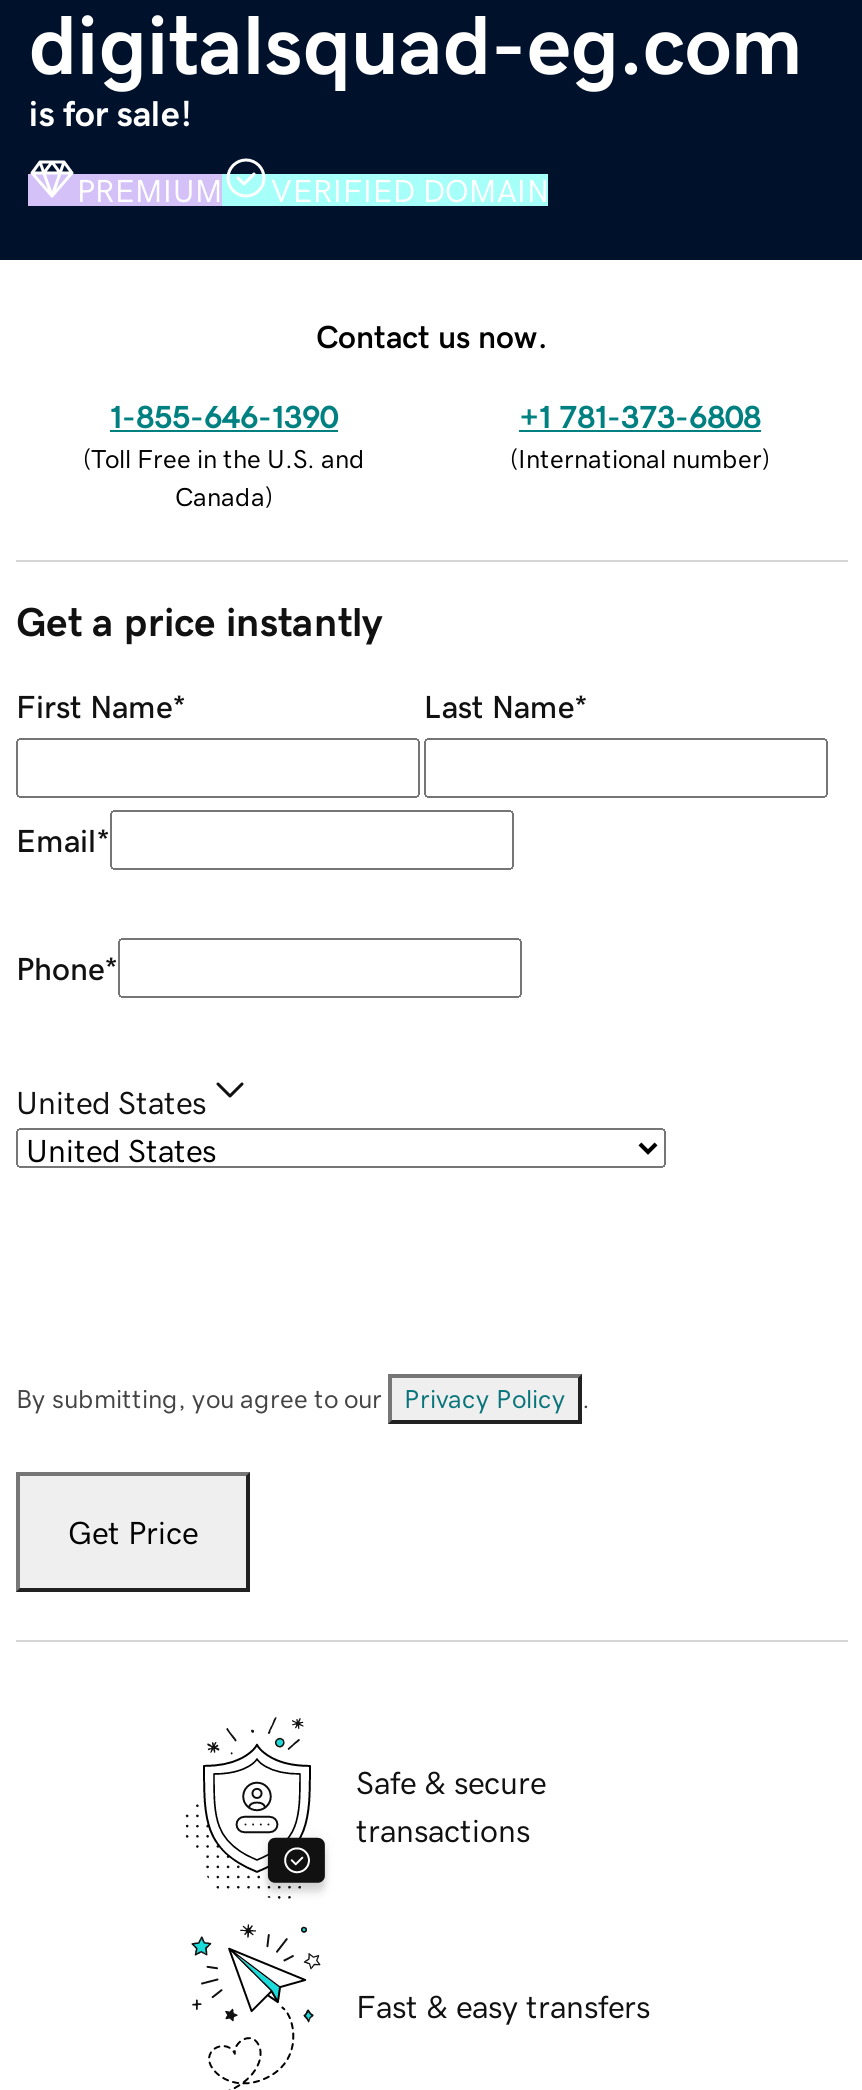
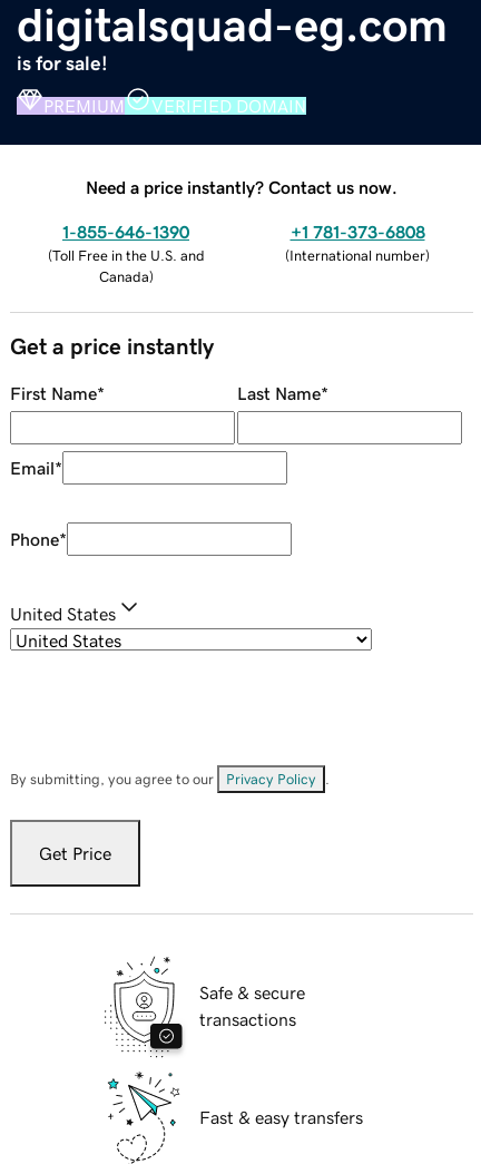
- Contact us now.
+ Need a price instantly? Contact us now.
